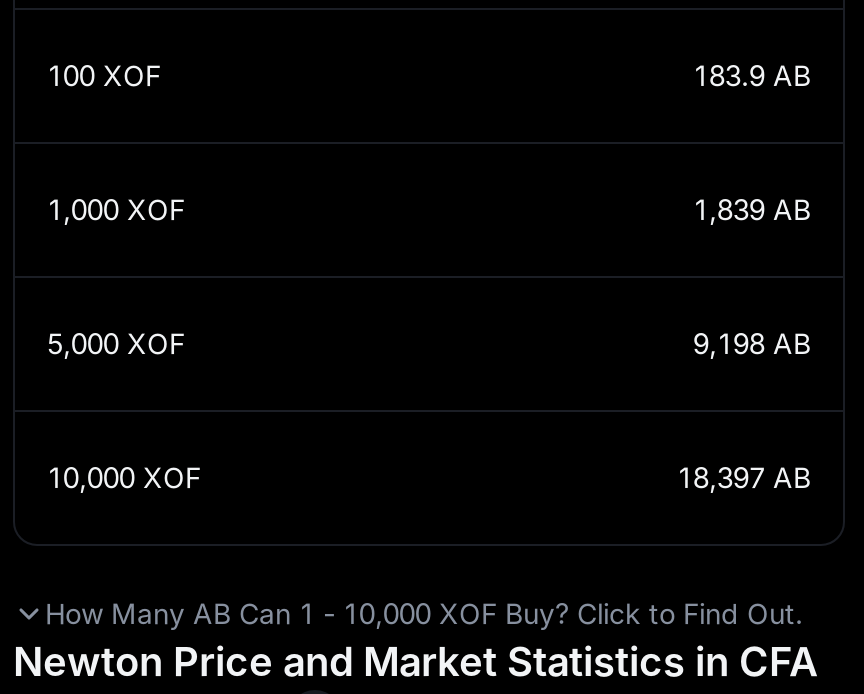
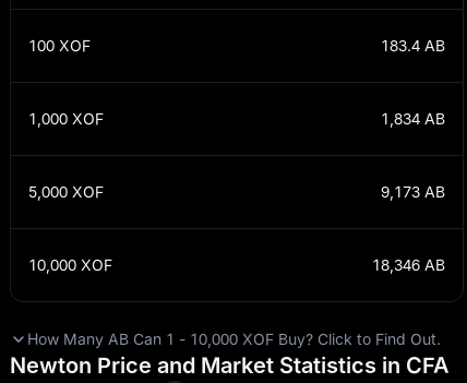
- 183.9 AB
+ 183.4 AB

- 1,839 AB
+ 1,834 AB

- 9,198 AB
+ 9,173 AB

- 18,397 AB
+ 18,346 AB
